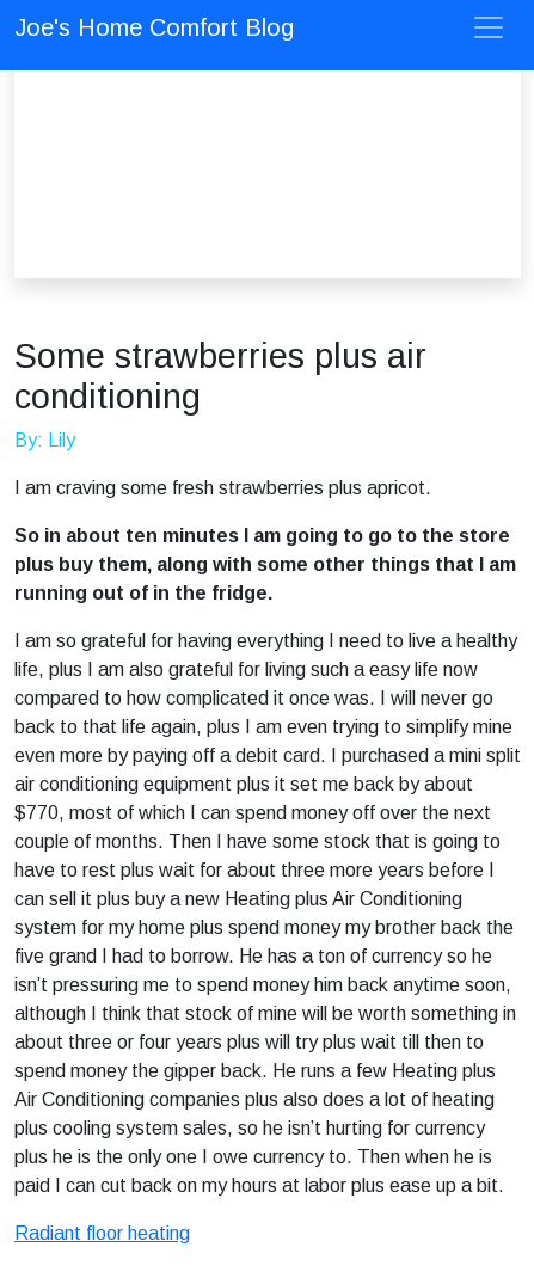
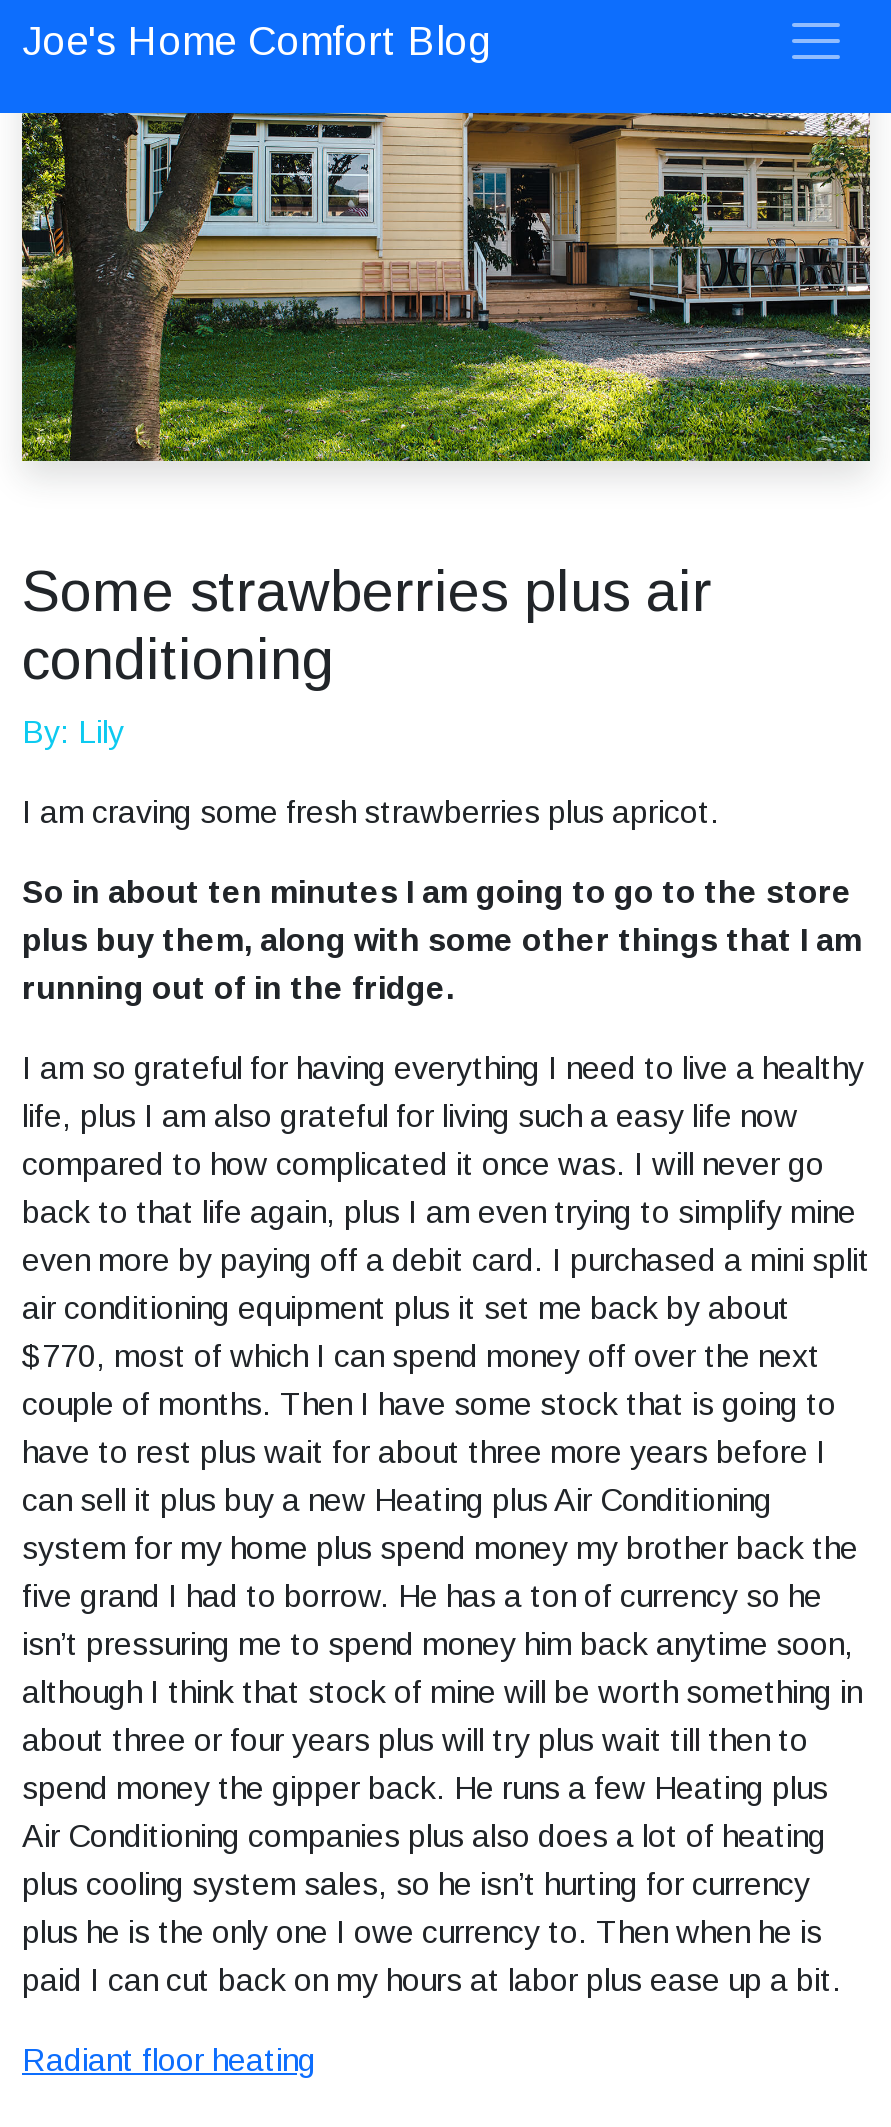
+ [image]
